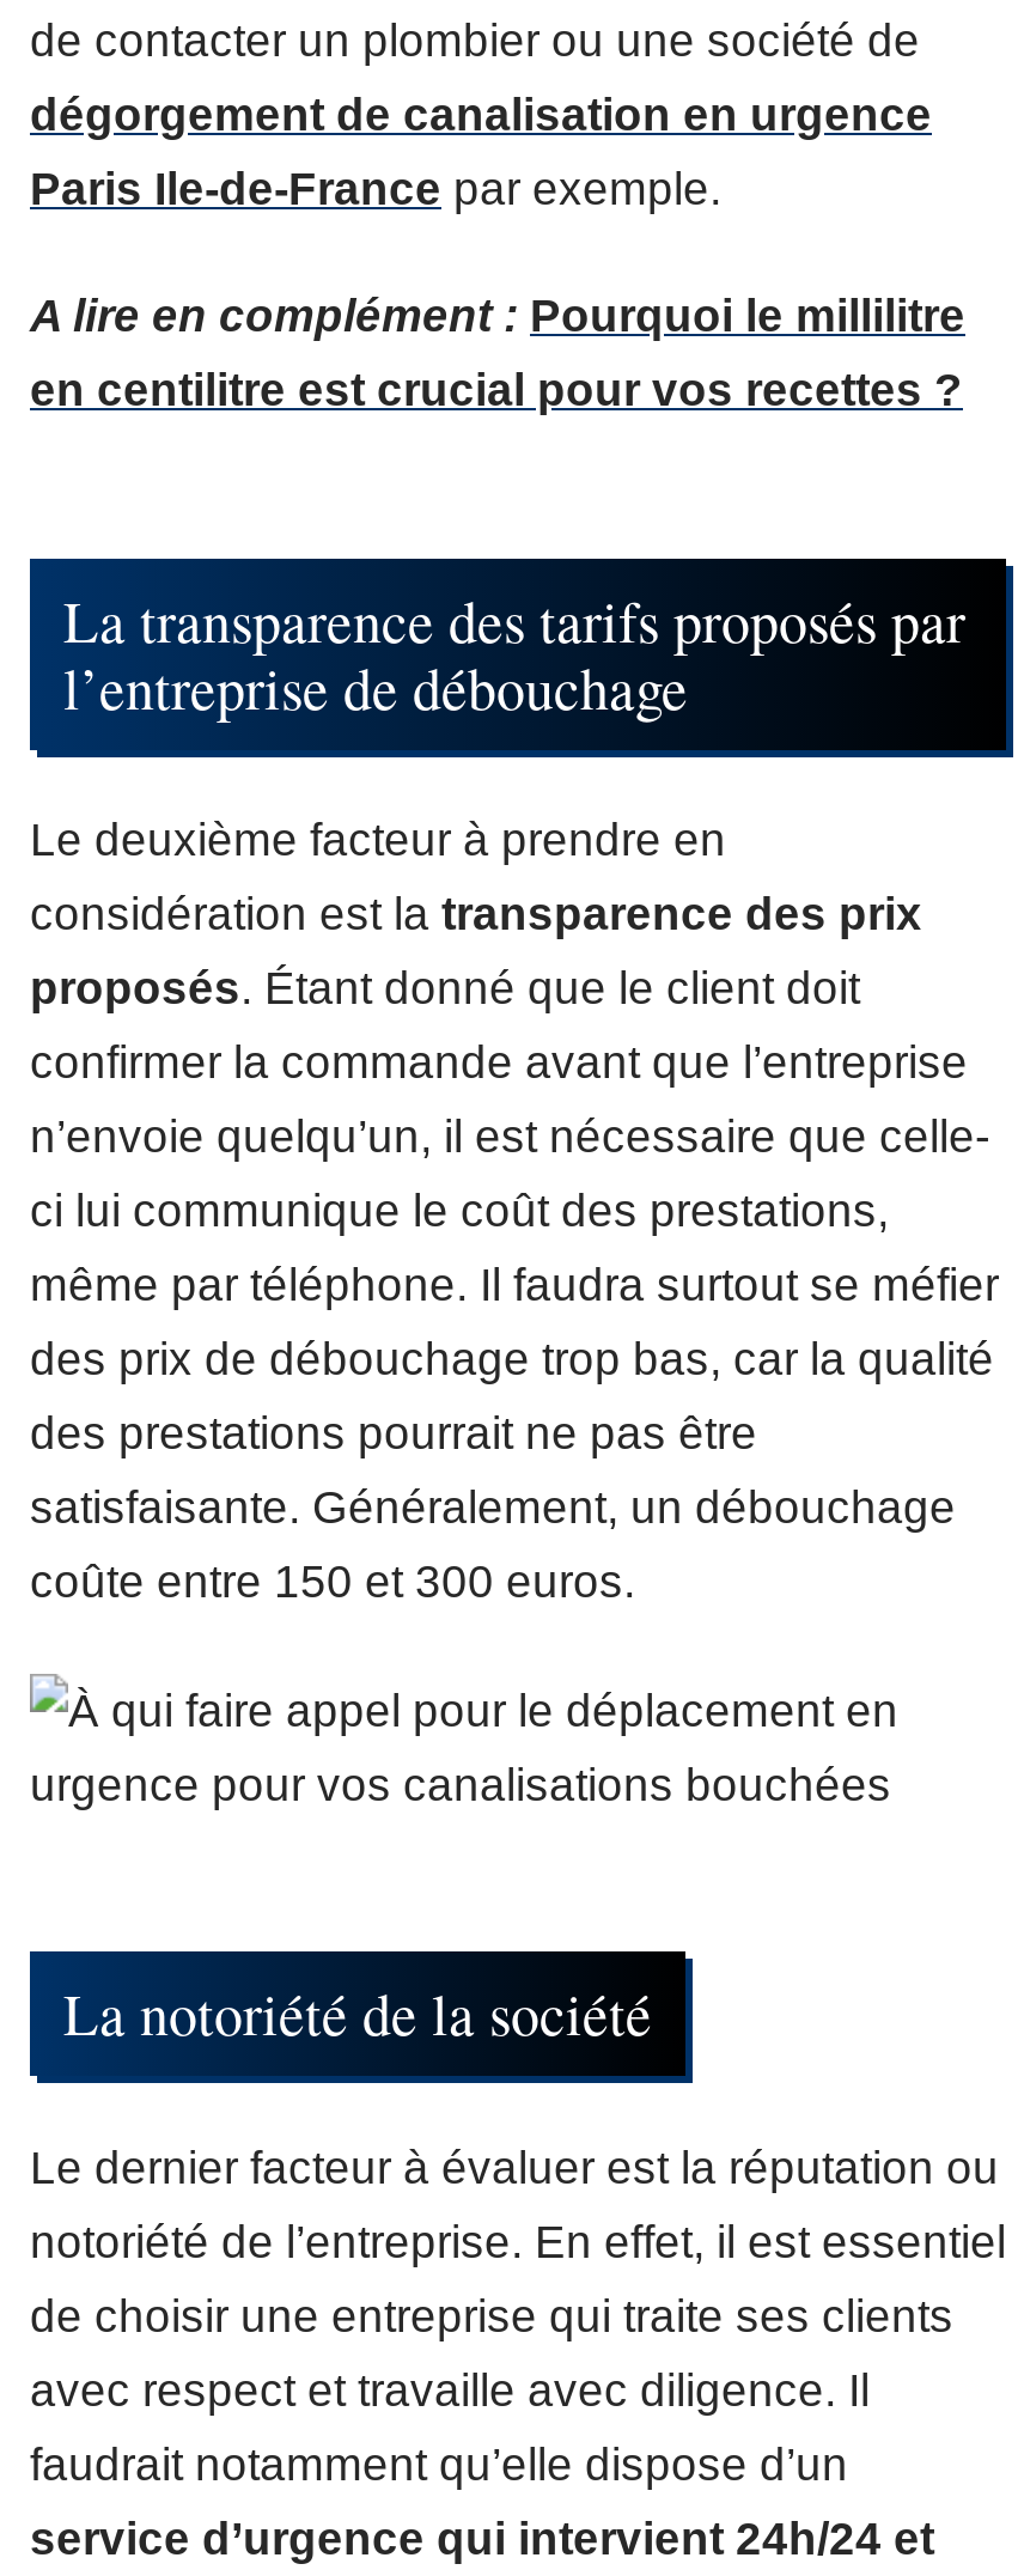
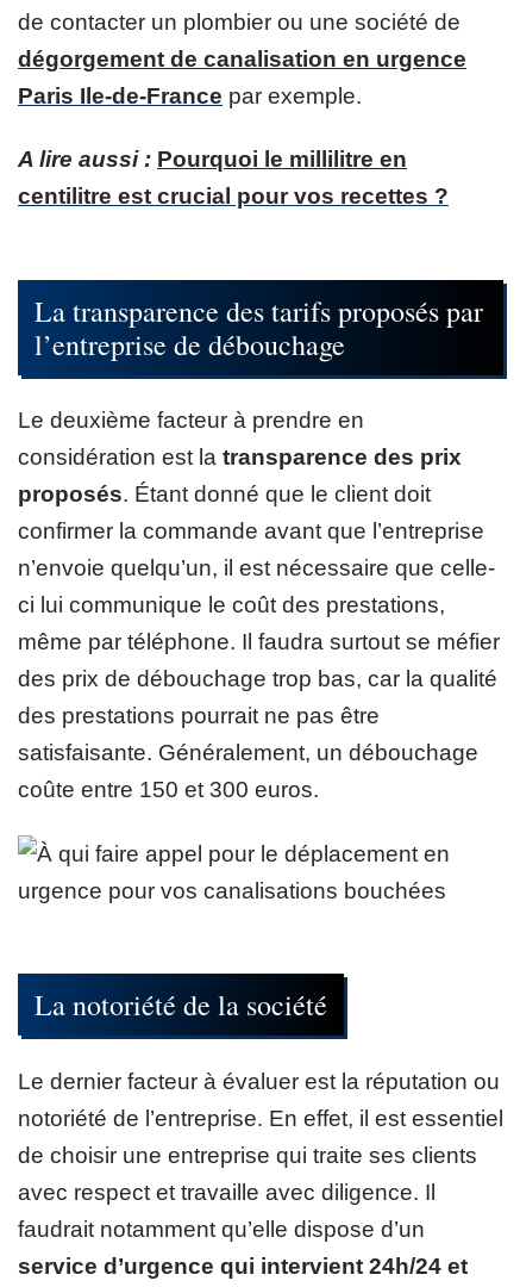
- A lire en complément : Pourquoi le millilitre
+ A lire aussi : Pourquoi le millilitre en

- en centilitre est crucial pour vos recettes ?
+ centilitre est crucial pour vos recettes ?
